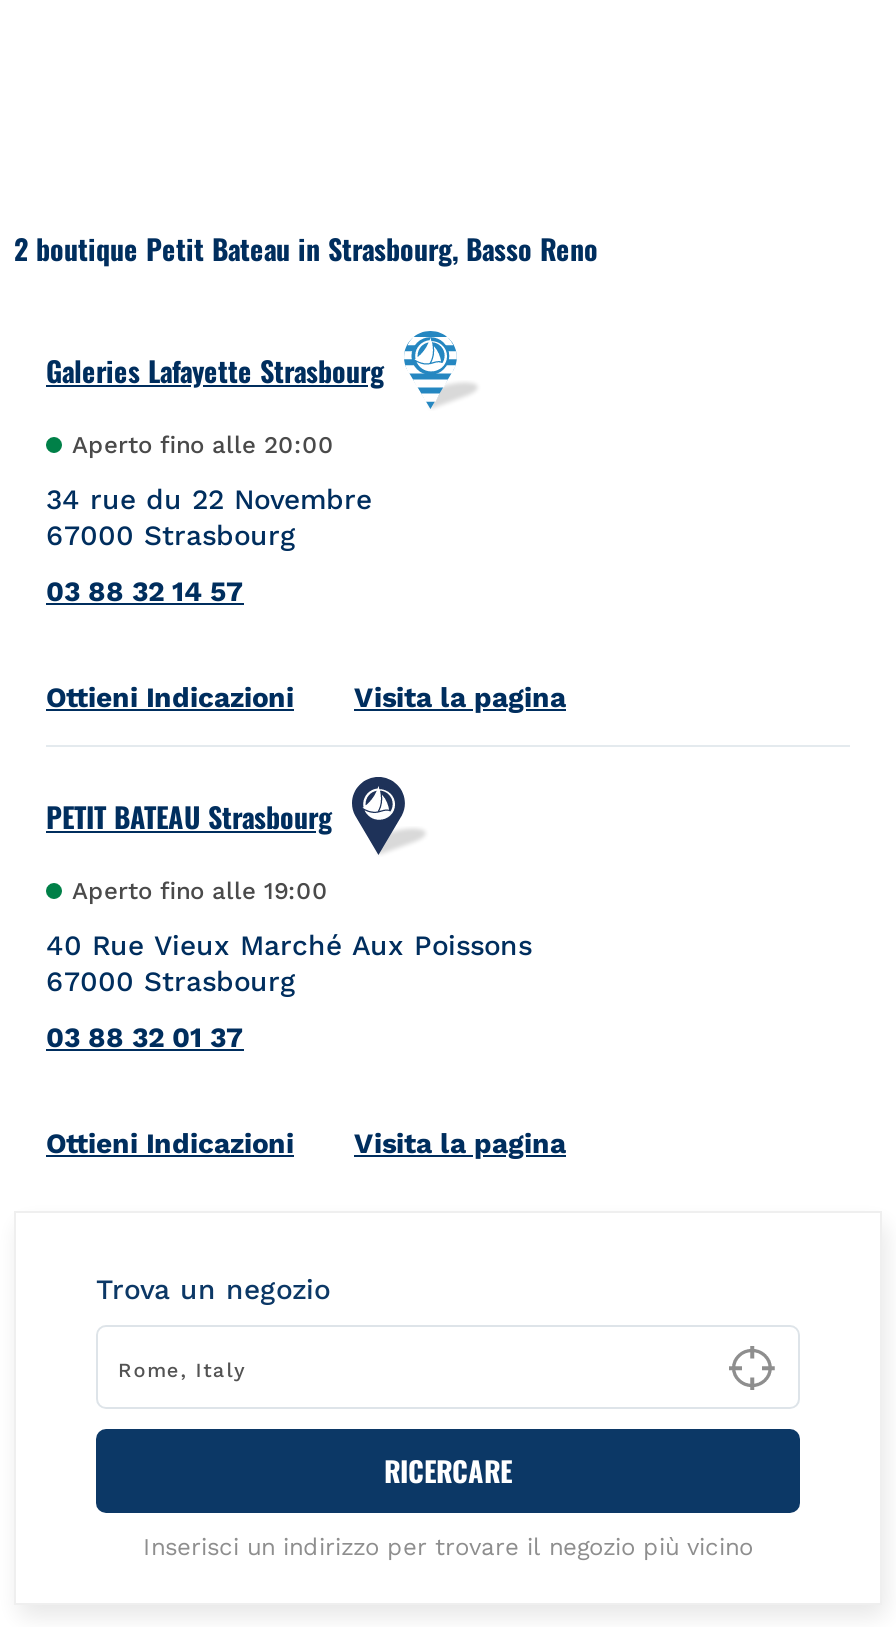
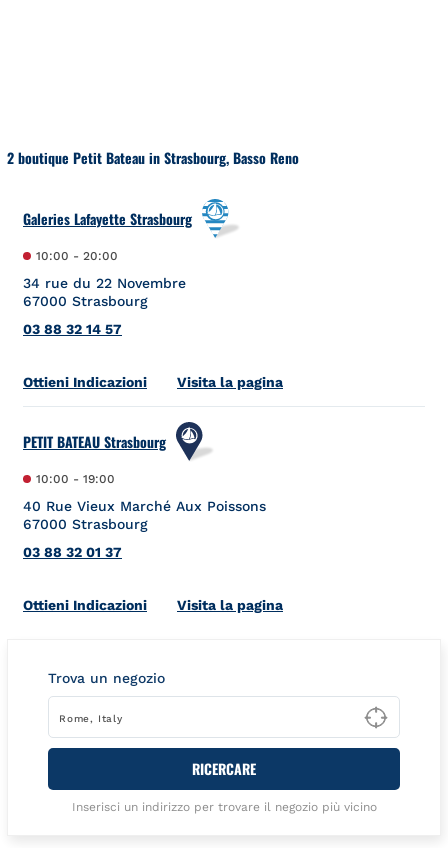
- Aperto fino alle 20:00
+ 10:00 - 20:00

- Aperto fino alle 19:00
+ 10:00 - 19:00
